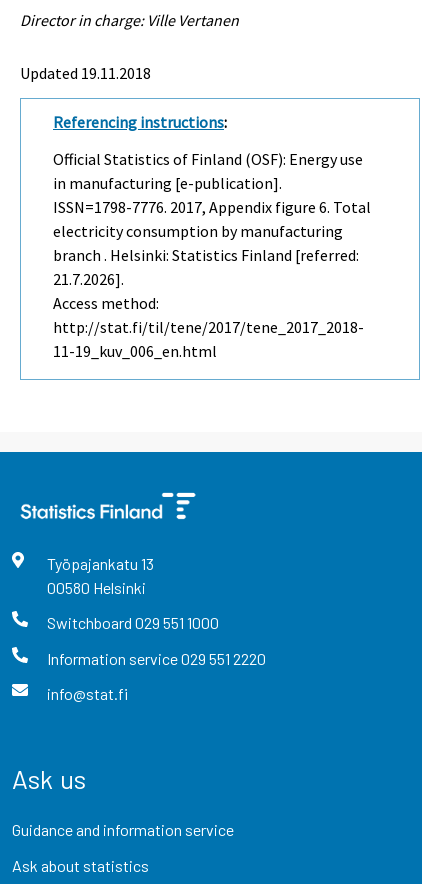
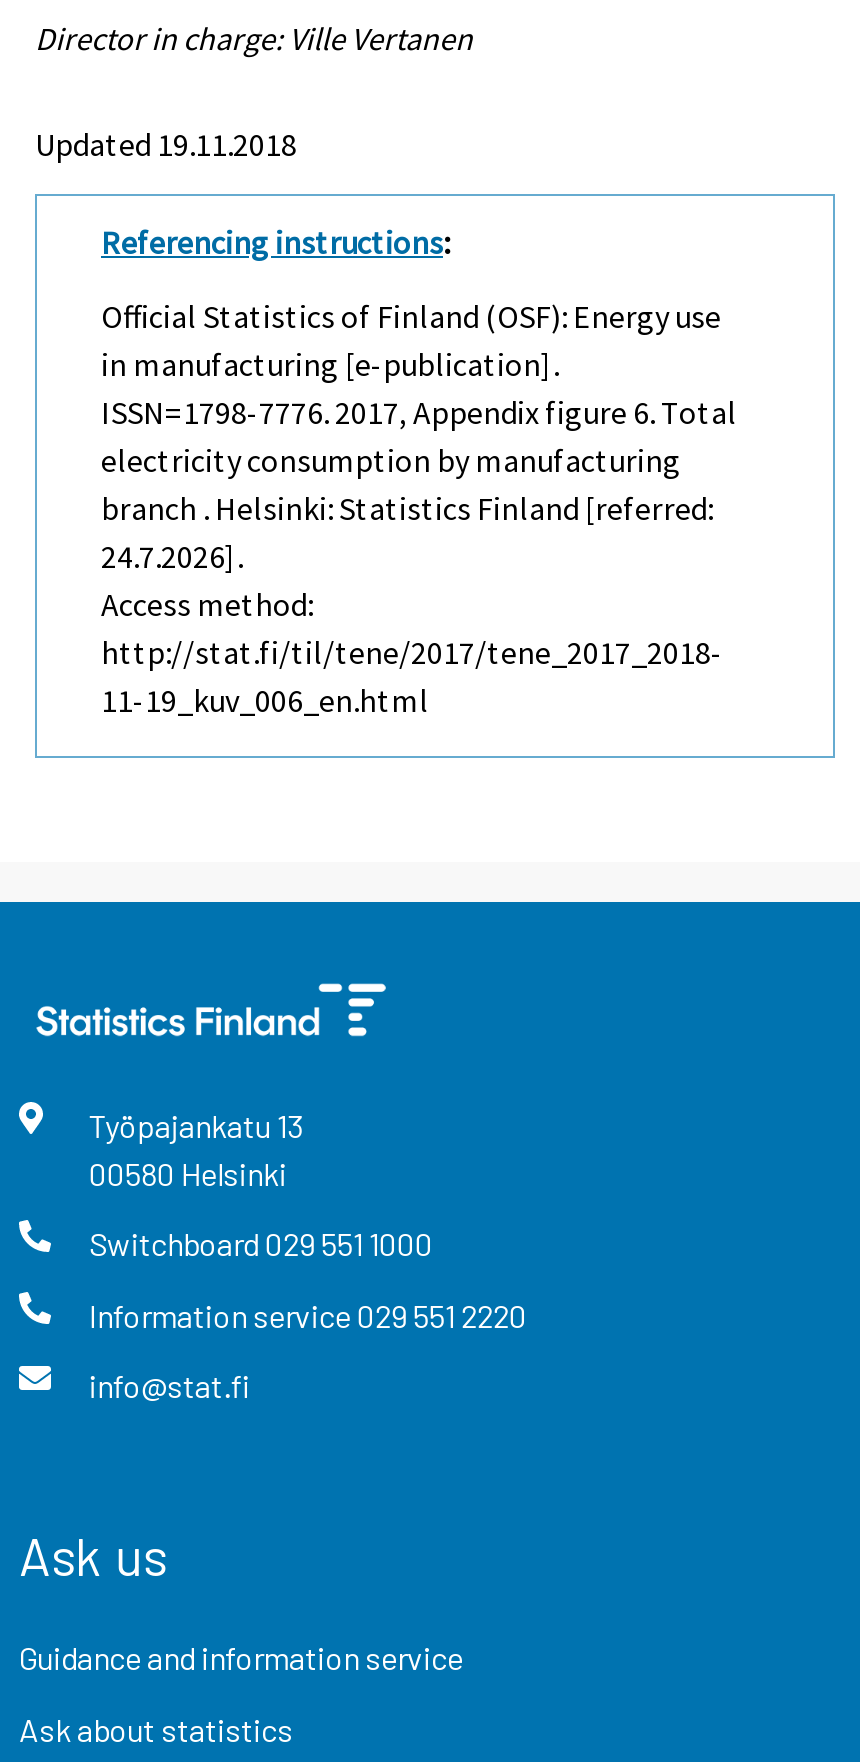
- 21.7.2026].
+ 24.7.2026].
